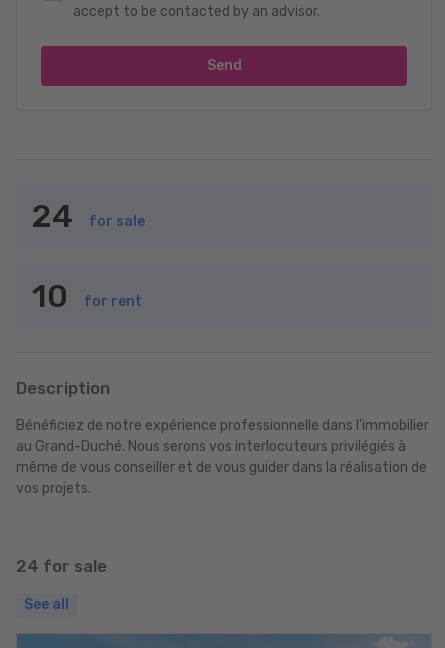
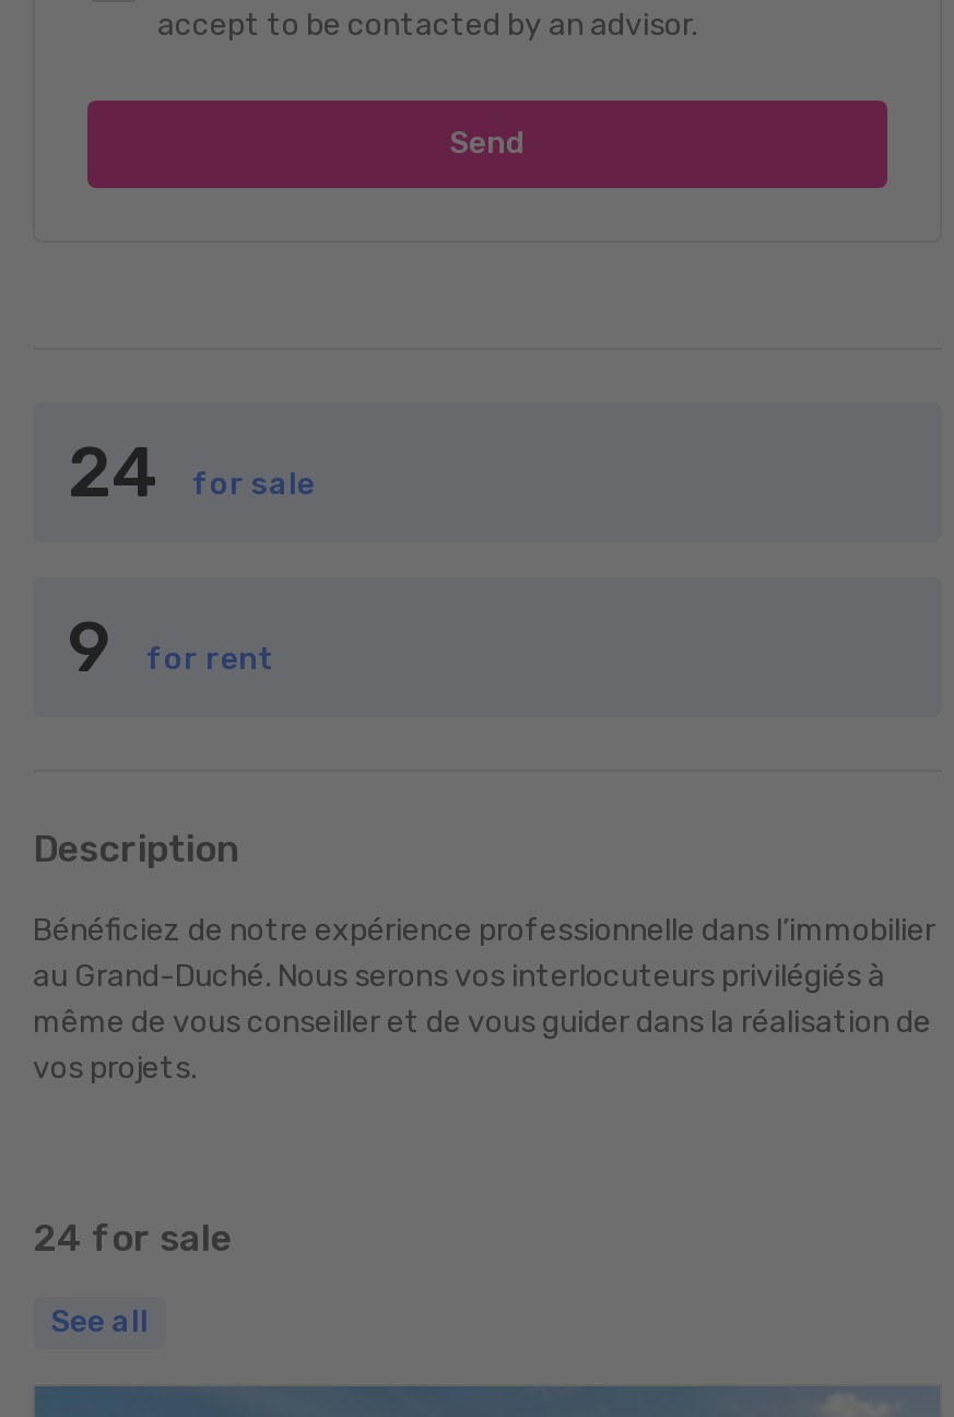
- 10
+ 9
